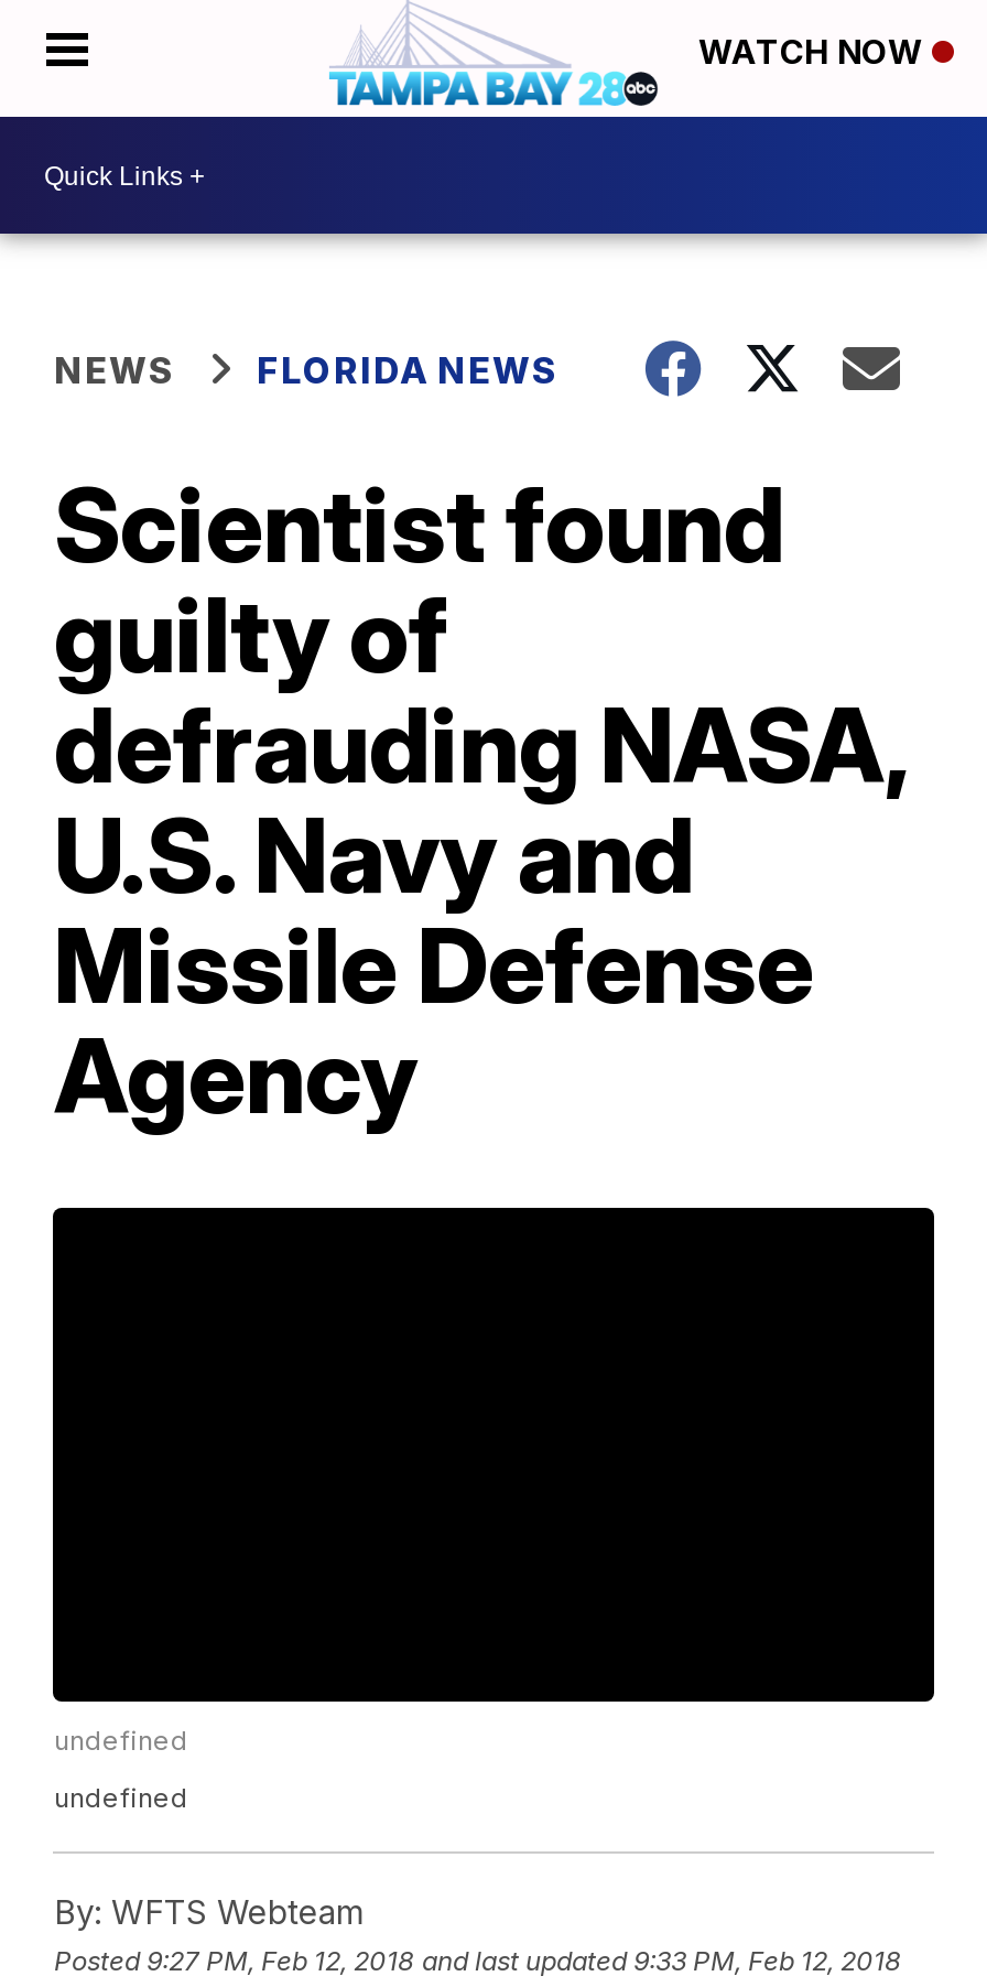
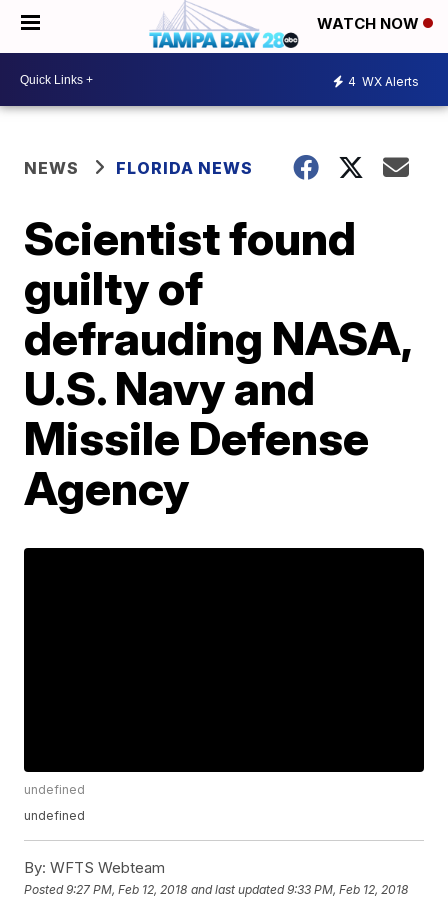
+ 4 WX Alerts
